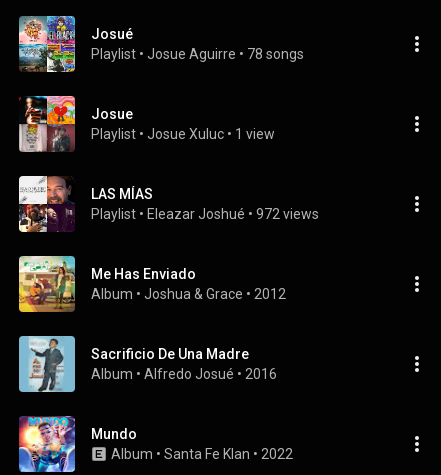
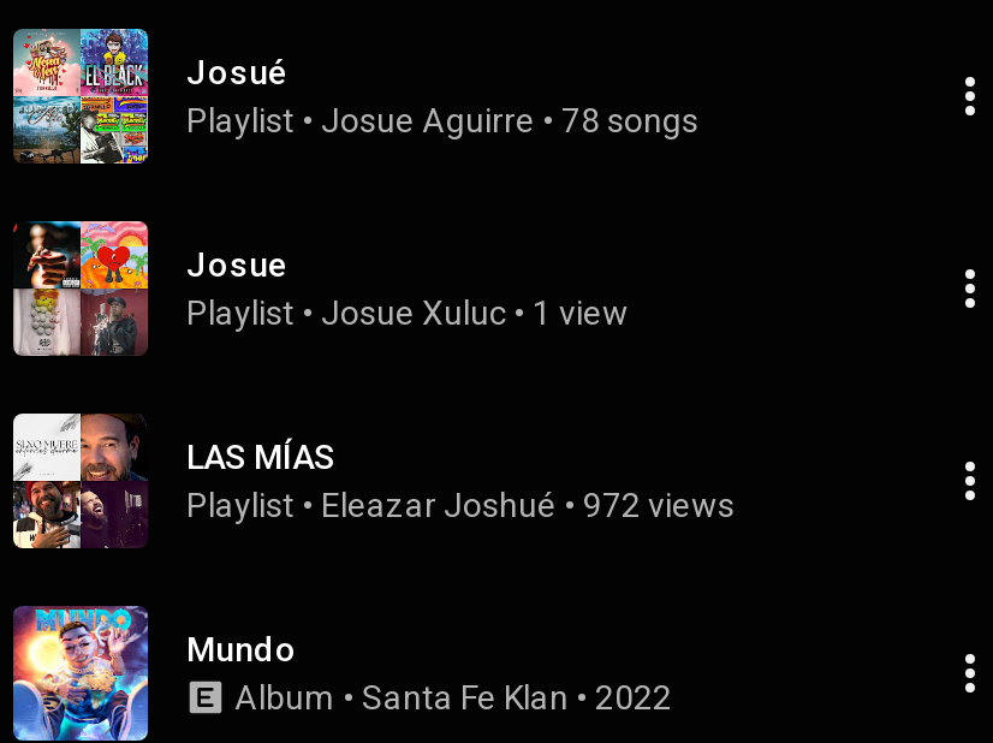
- [image]
- Me Has Enviado
- Album • Joshua & Grace • 2012

- [image]
- Sacrificio De Una Madre
- Album • Alfredo Josué • 2016
